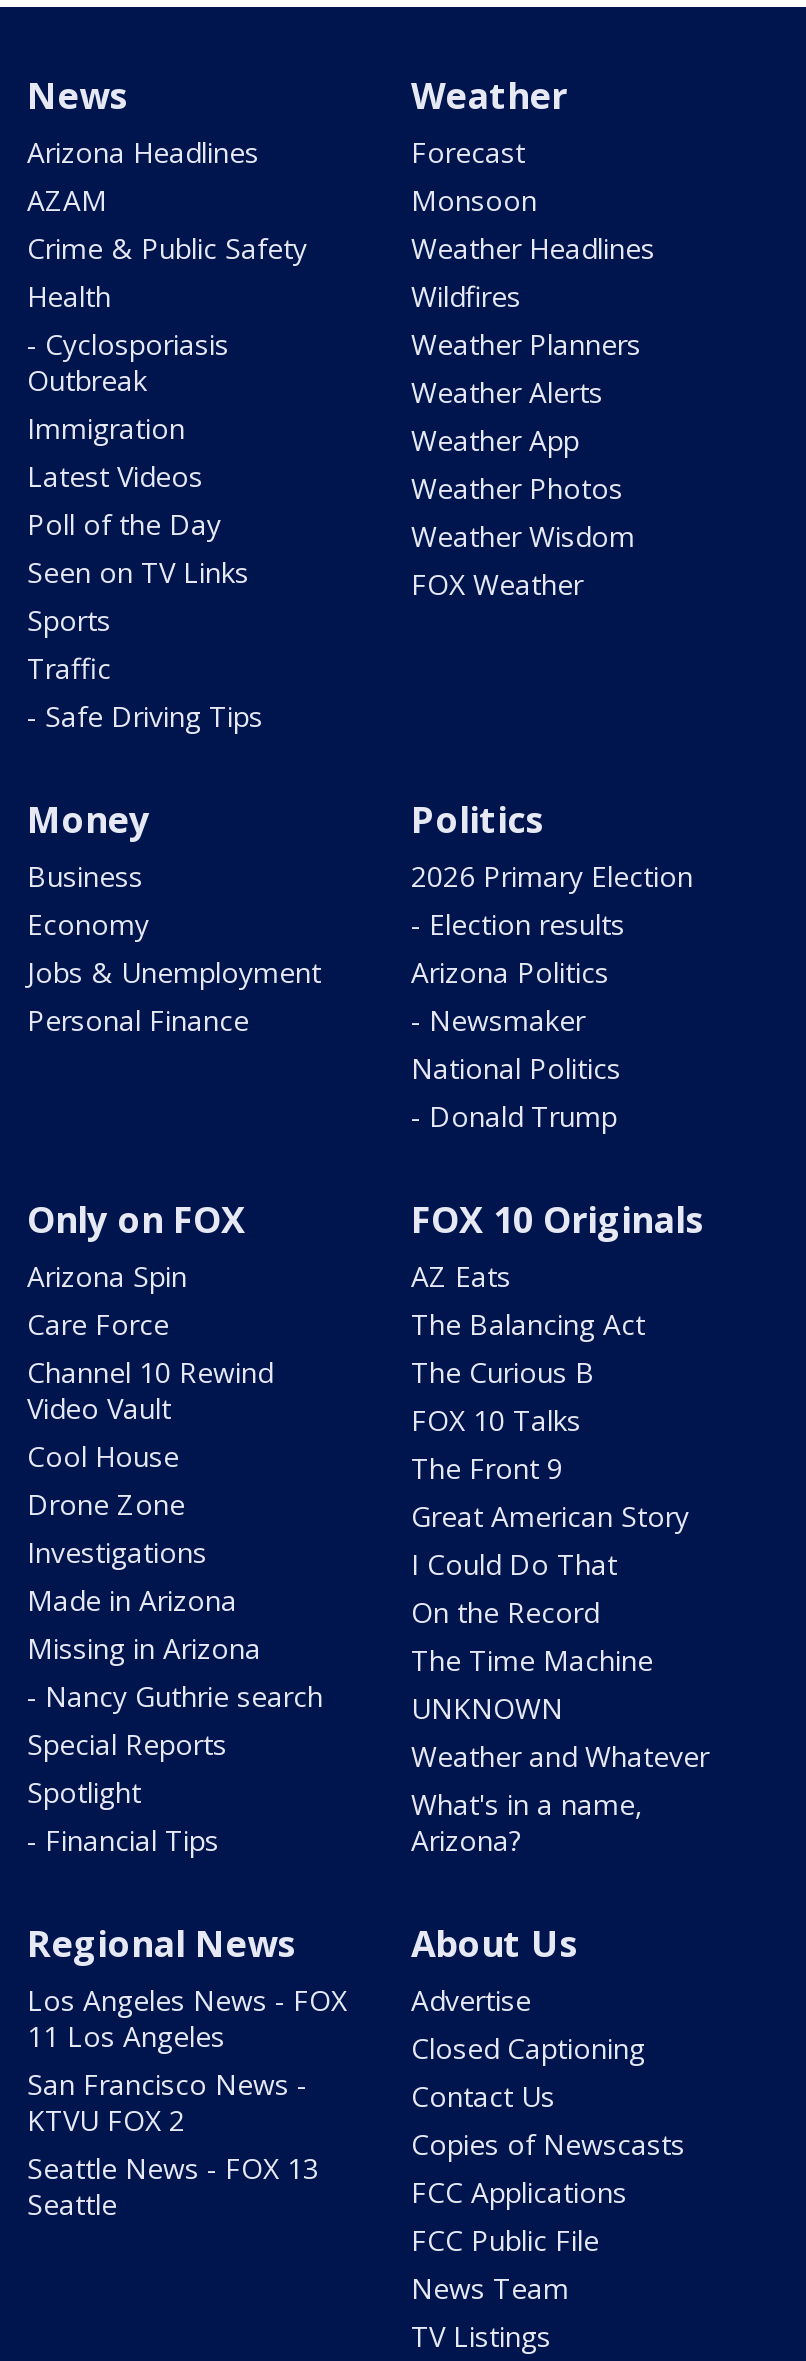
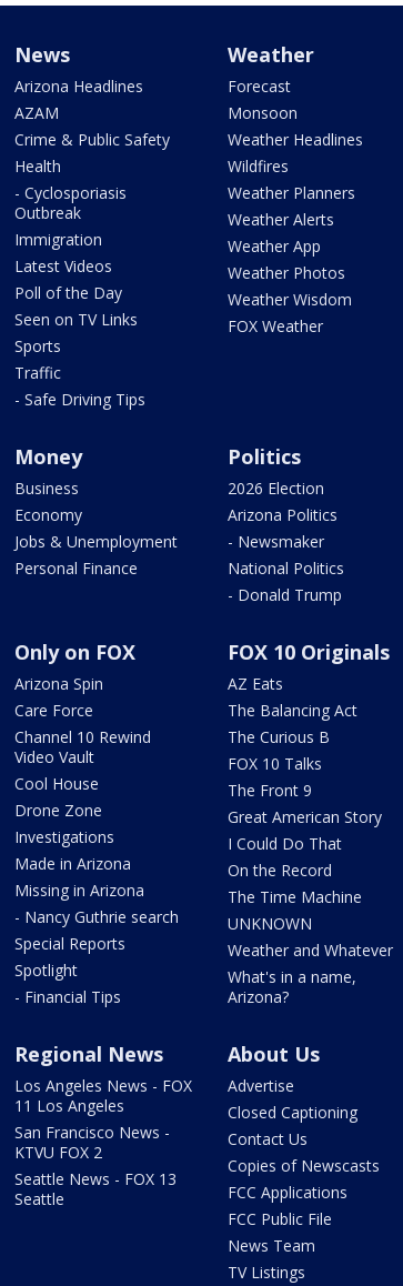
- 2026 Primary Election
- - Election results
+ 2026 Election
